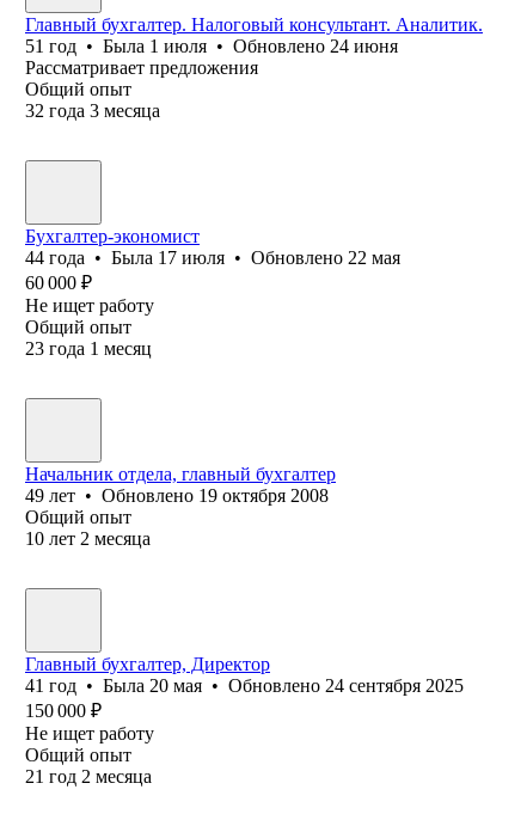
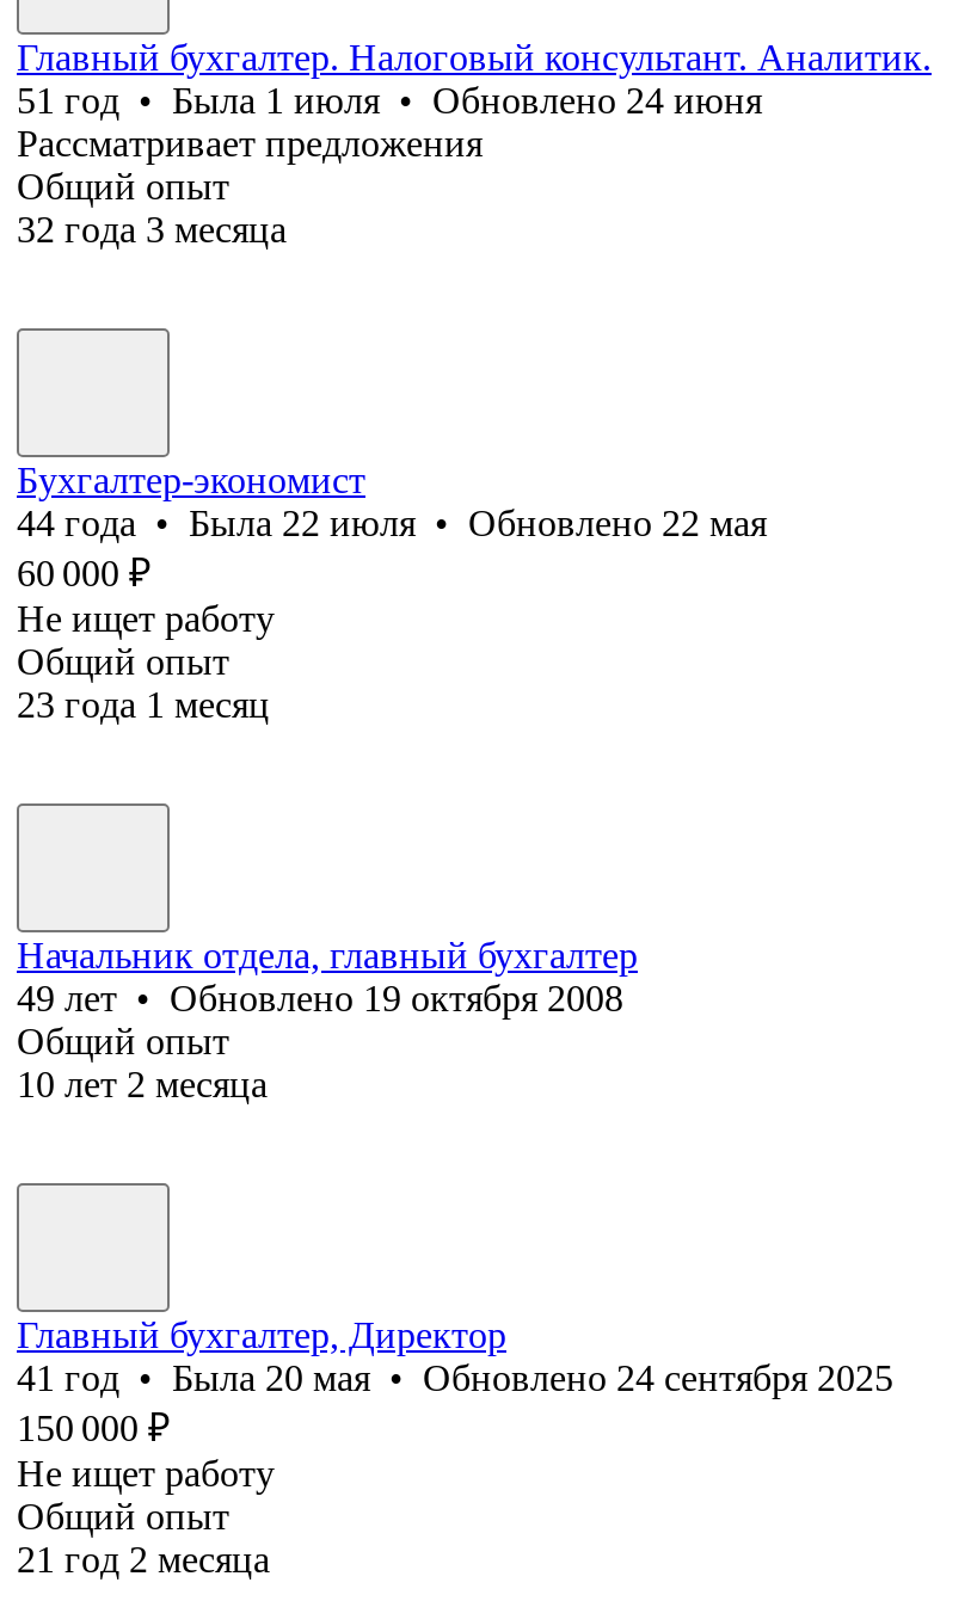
- 44 года • Была 17 июля • Обновлено 22 мая
+ 44 года • Была 22 июля • Обновлено 22 мая
